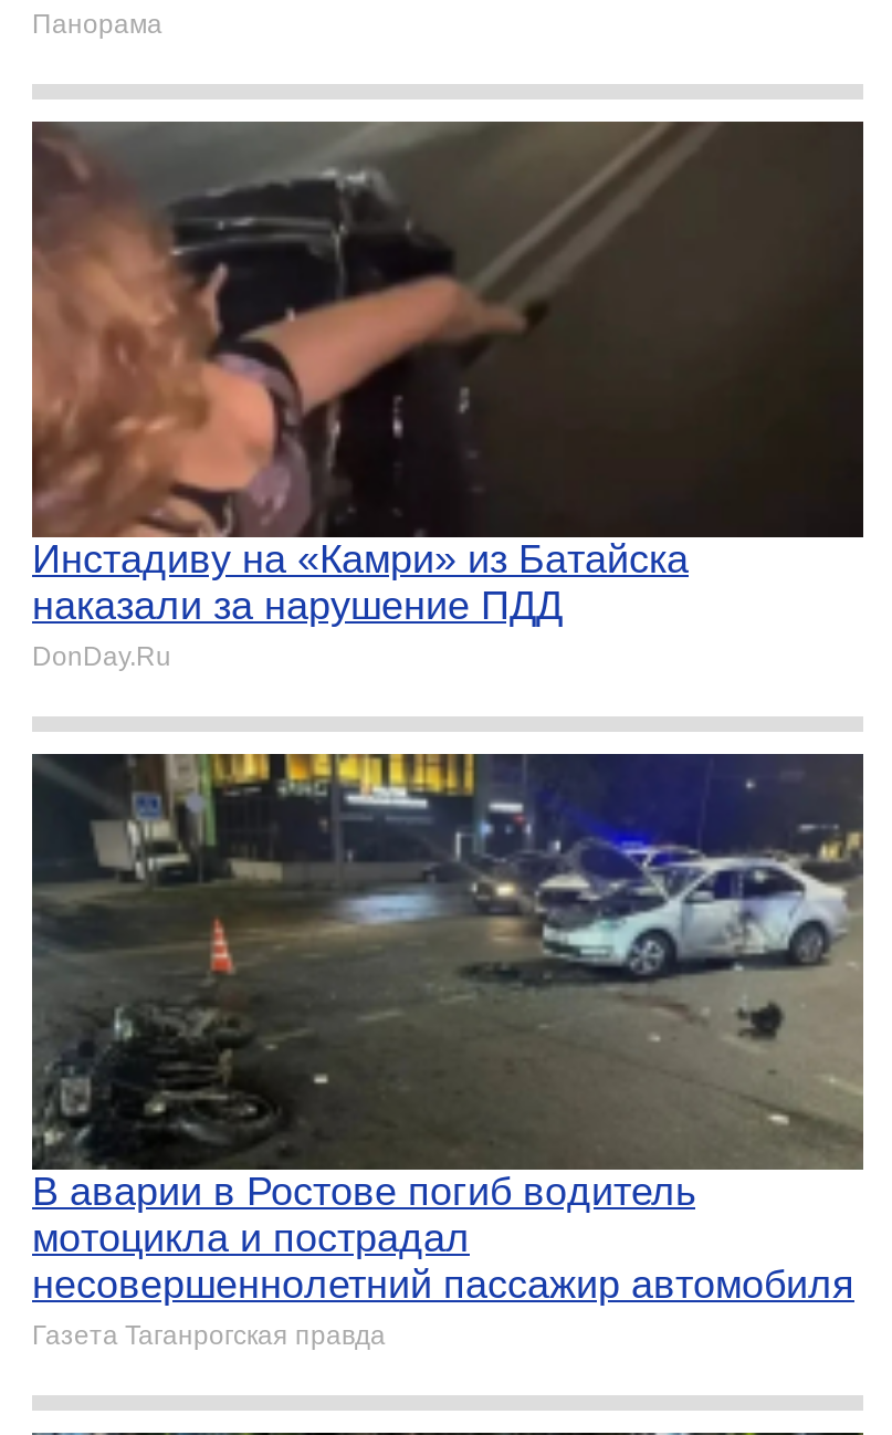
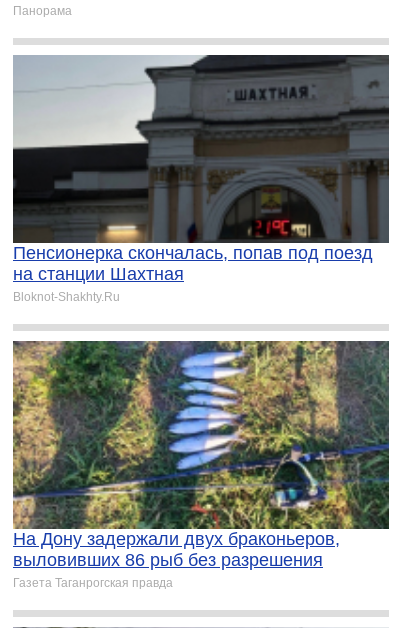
- [image]
- Инстадиву на «Камри» из Батайска
- наказали за нарушение ПДД
- DonDay.Ru
+ [image]
+ Пенсионерка скончалась, попав под поезд
+ на станции Шахтная
+ Bloknot-Shakhty.Ru

- [image]
- В аварии в Ростове погиб водитель
- мотоцикла и пострадал
- несовершеннолетний пассажир автомобиля
+ [image]
+ На Дону задержали двух браконьеров,
+ выловивших 86 рыб без разрешения
